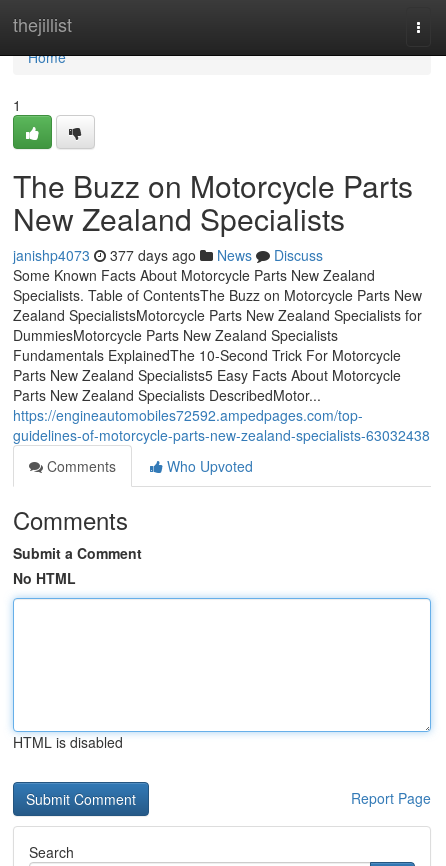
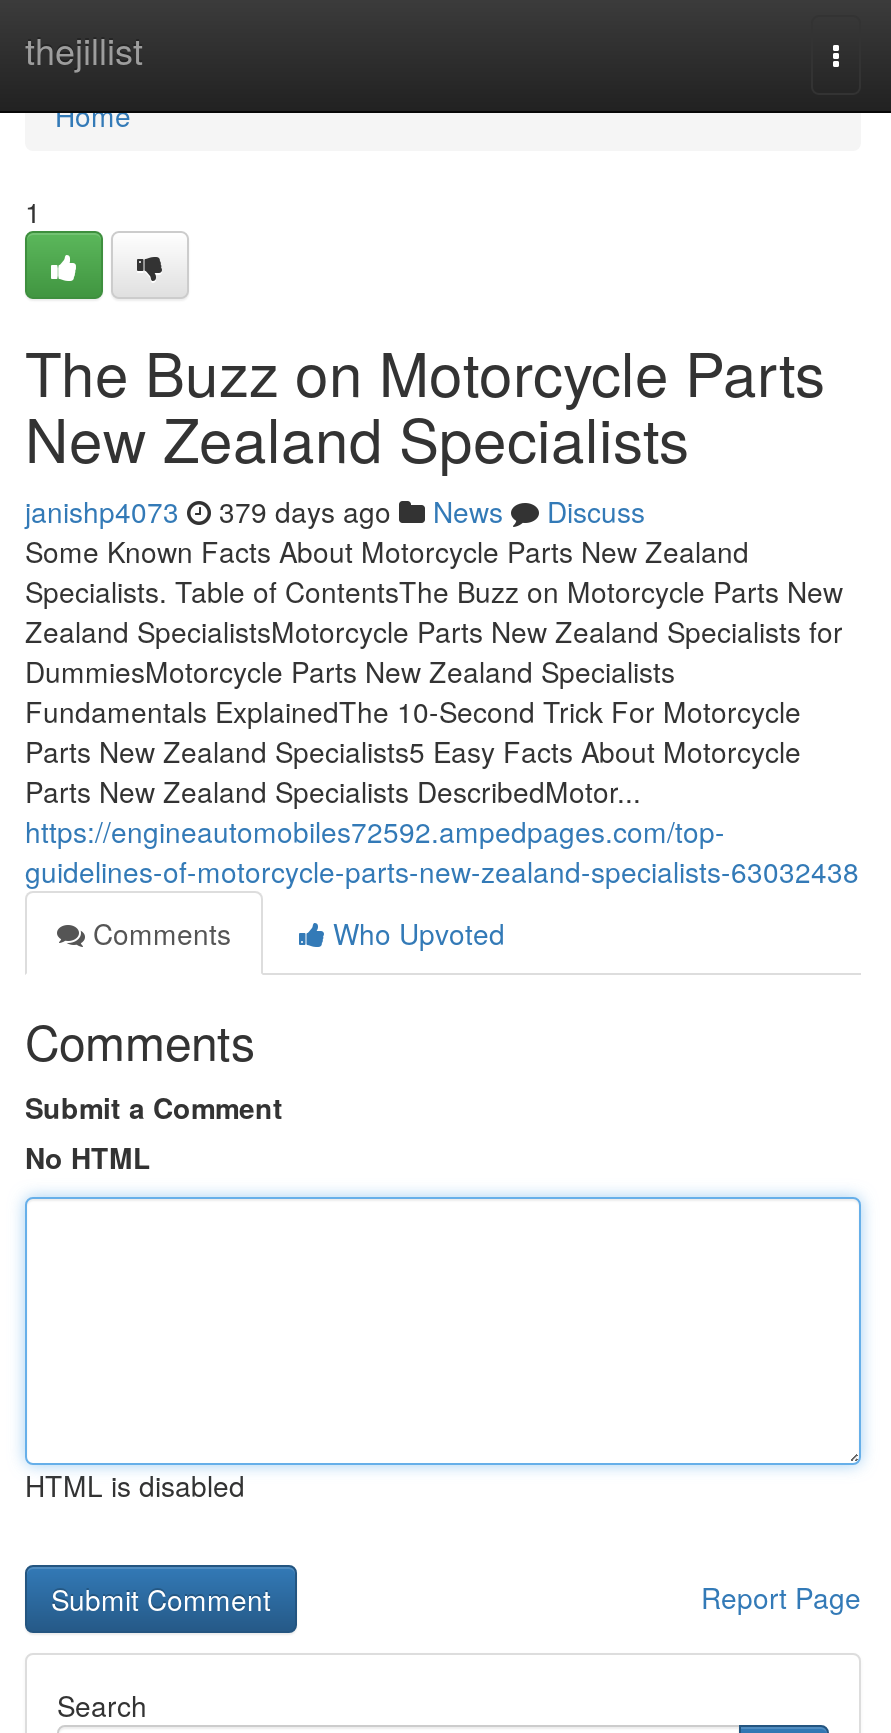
- janishp4073 377 days ago News Discuss
+ janishp4073 379 days ago News Discuss
